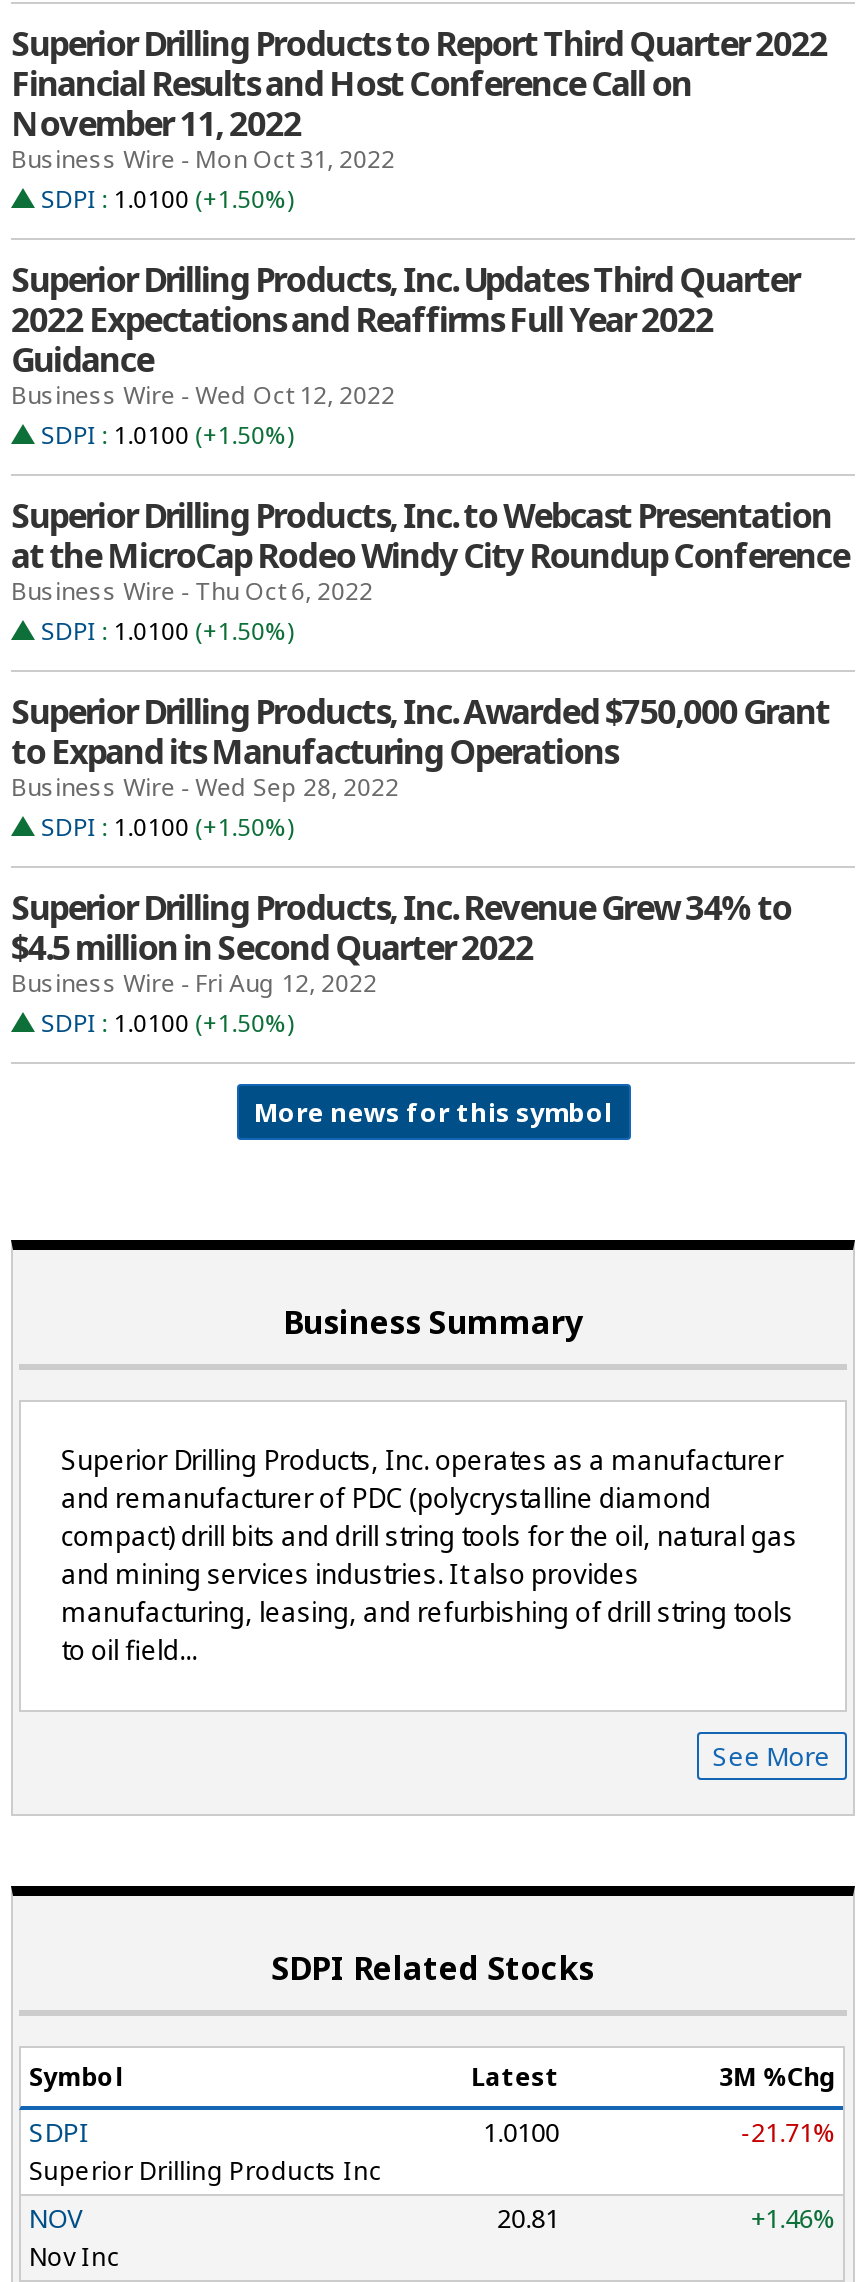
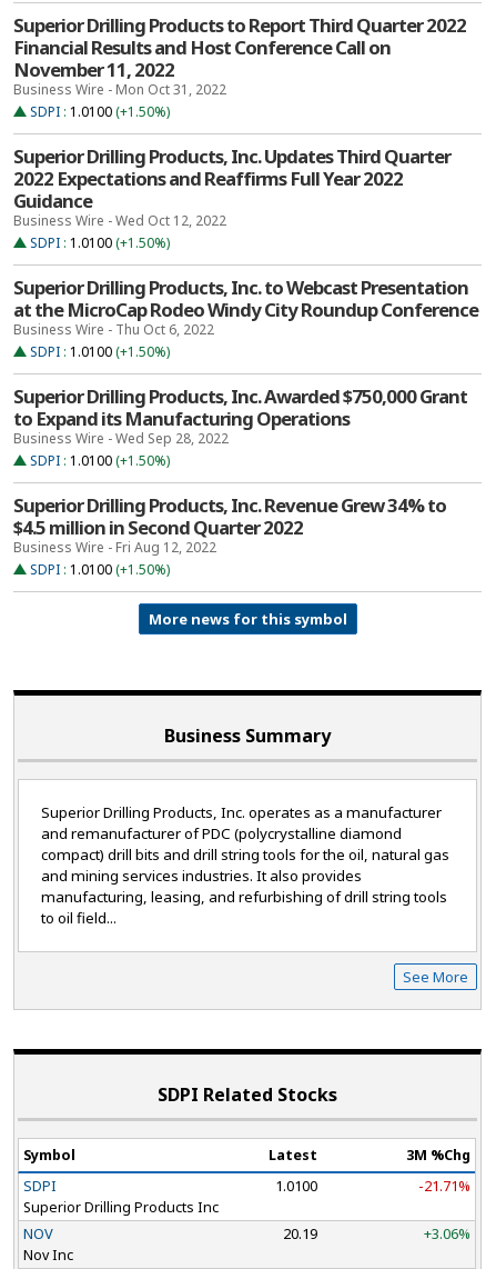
- 20.81
+ 20.19

- +1.46%
+ +3.06%
